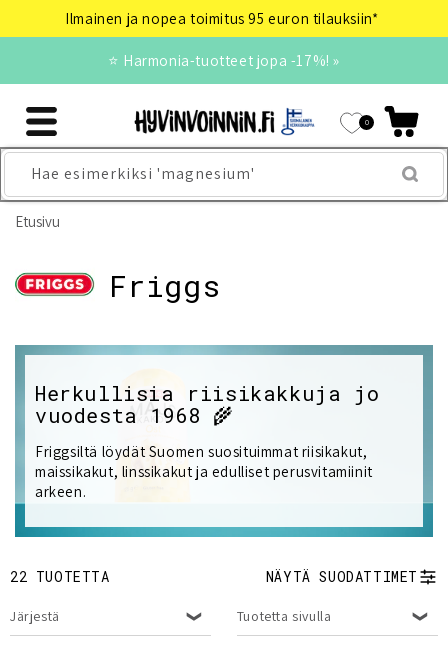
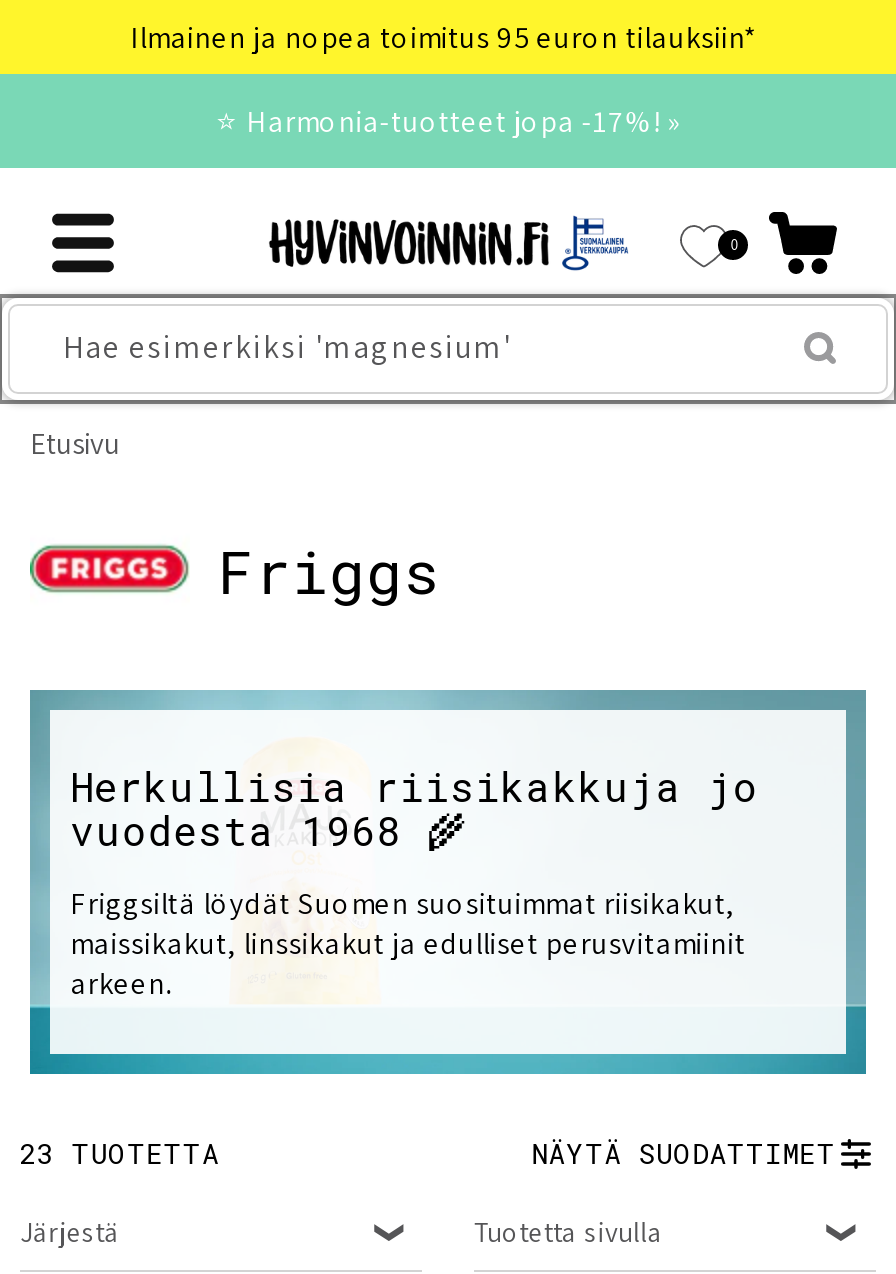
- 22 TUOTETTA
+ 23 TUOTETTA
